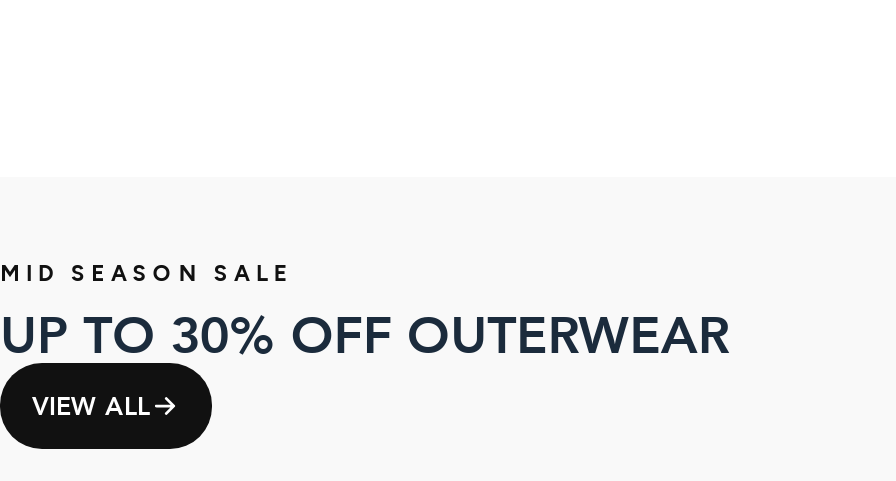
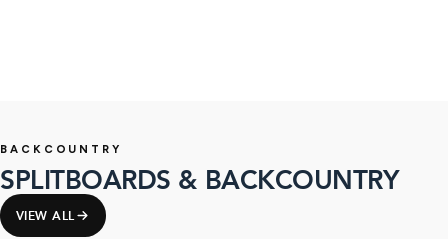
- MID SEASON SALE
- UP TO 30% OFF OUTERWEAR
+ BACKCOUNTRY
+ SPLITBOARDS & BACKCOUNTRY
